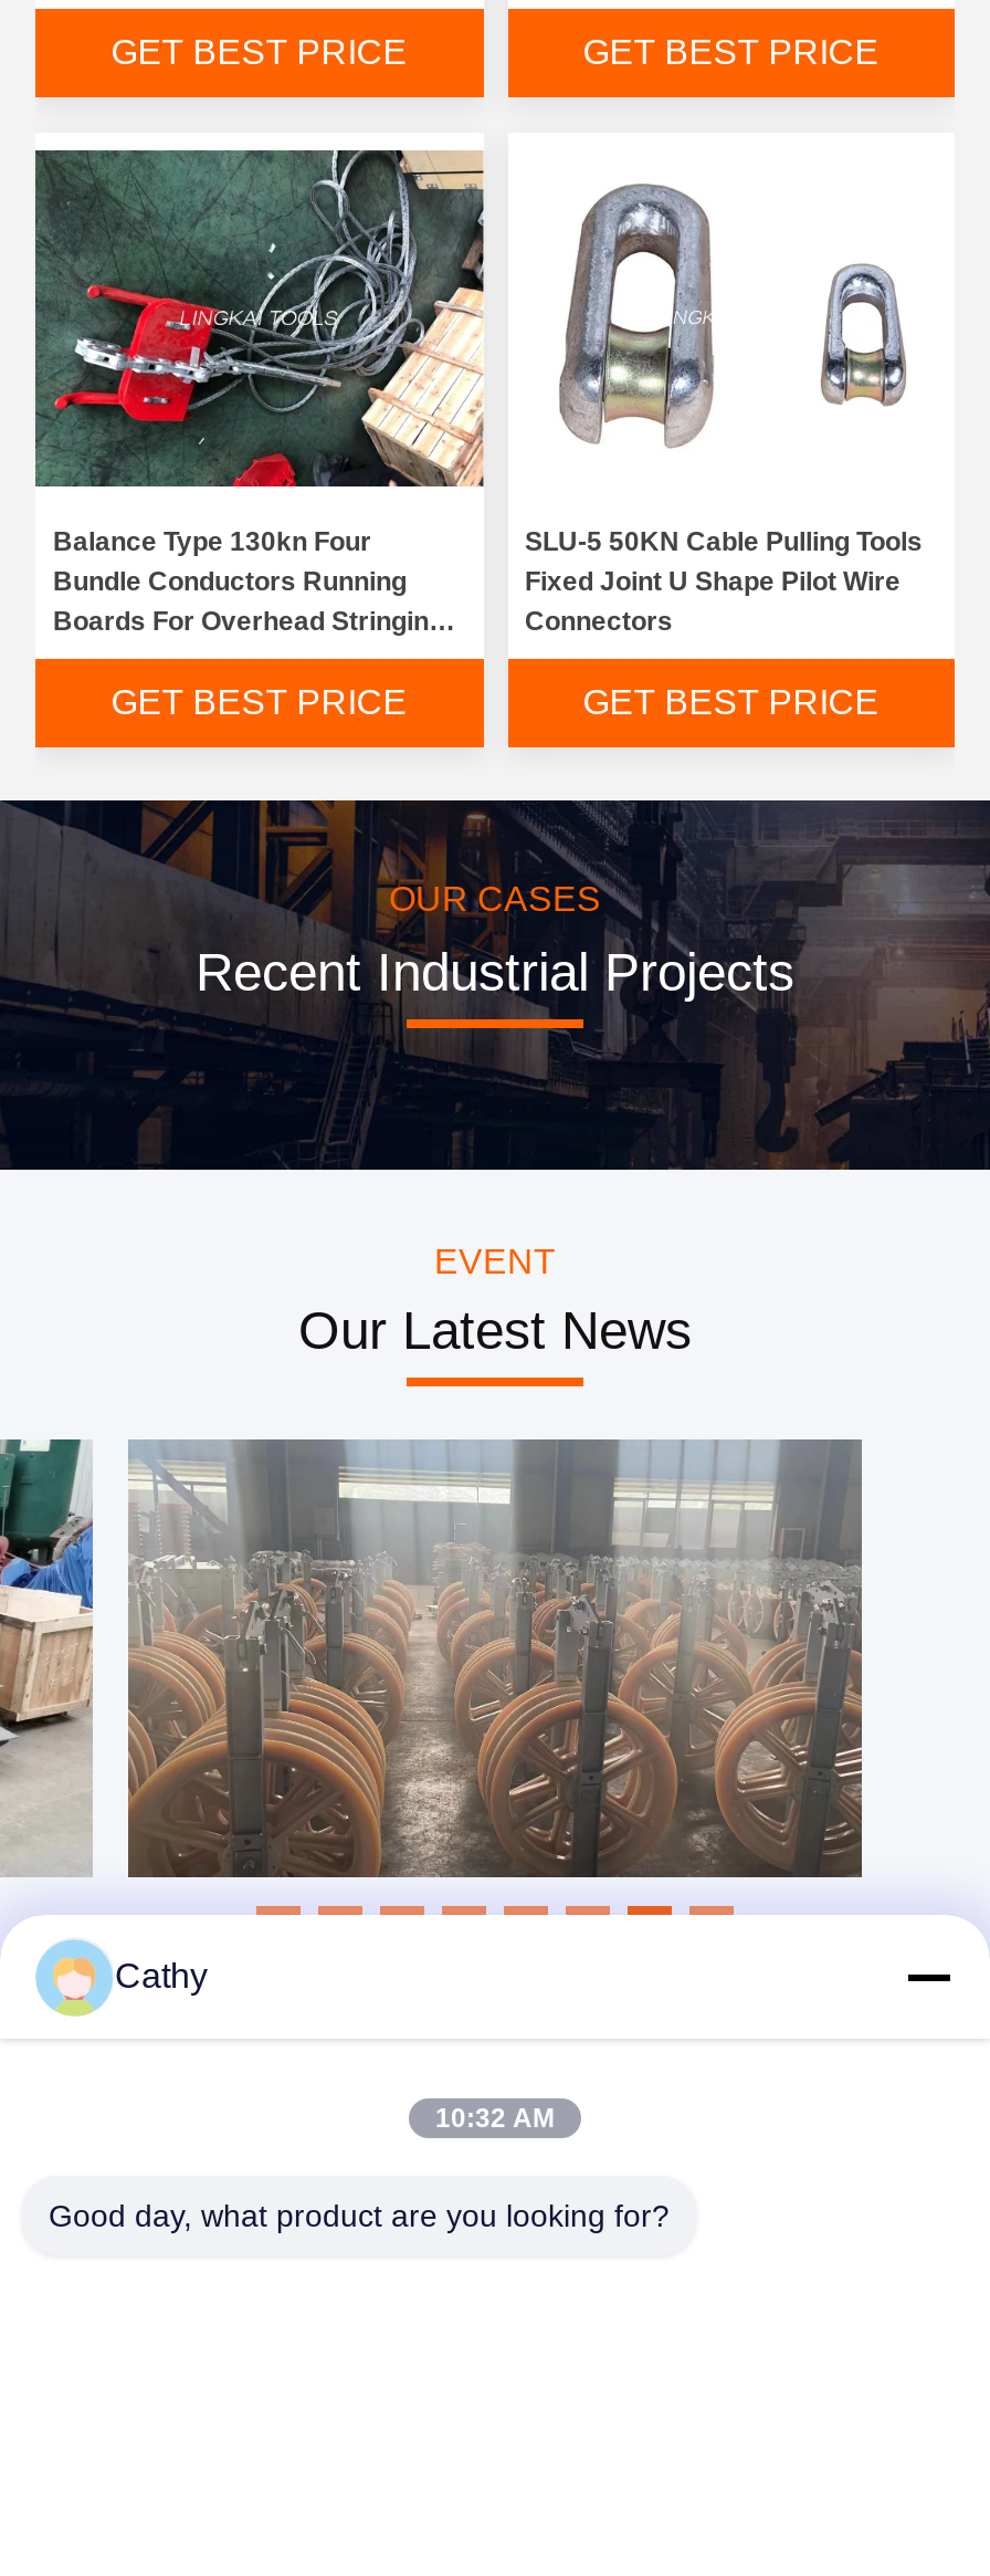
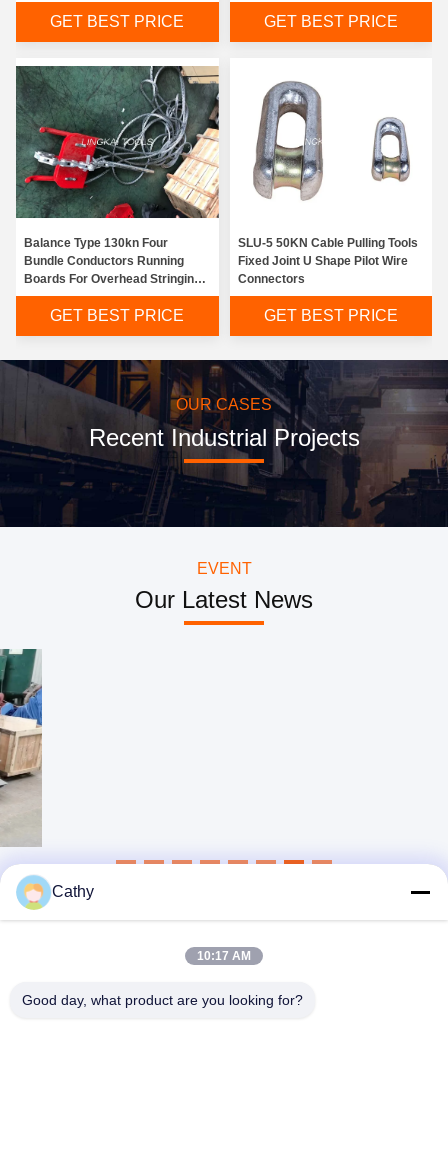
- [image]

- 10:32 AM
+ 10:17 AM
